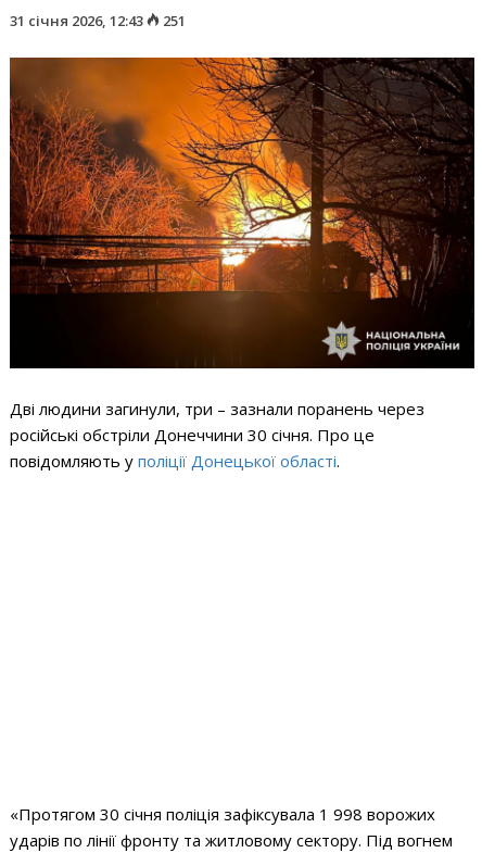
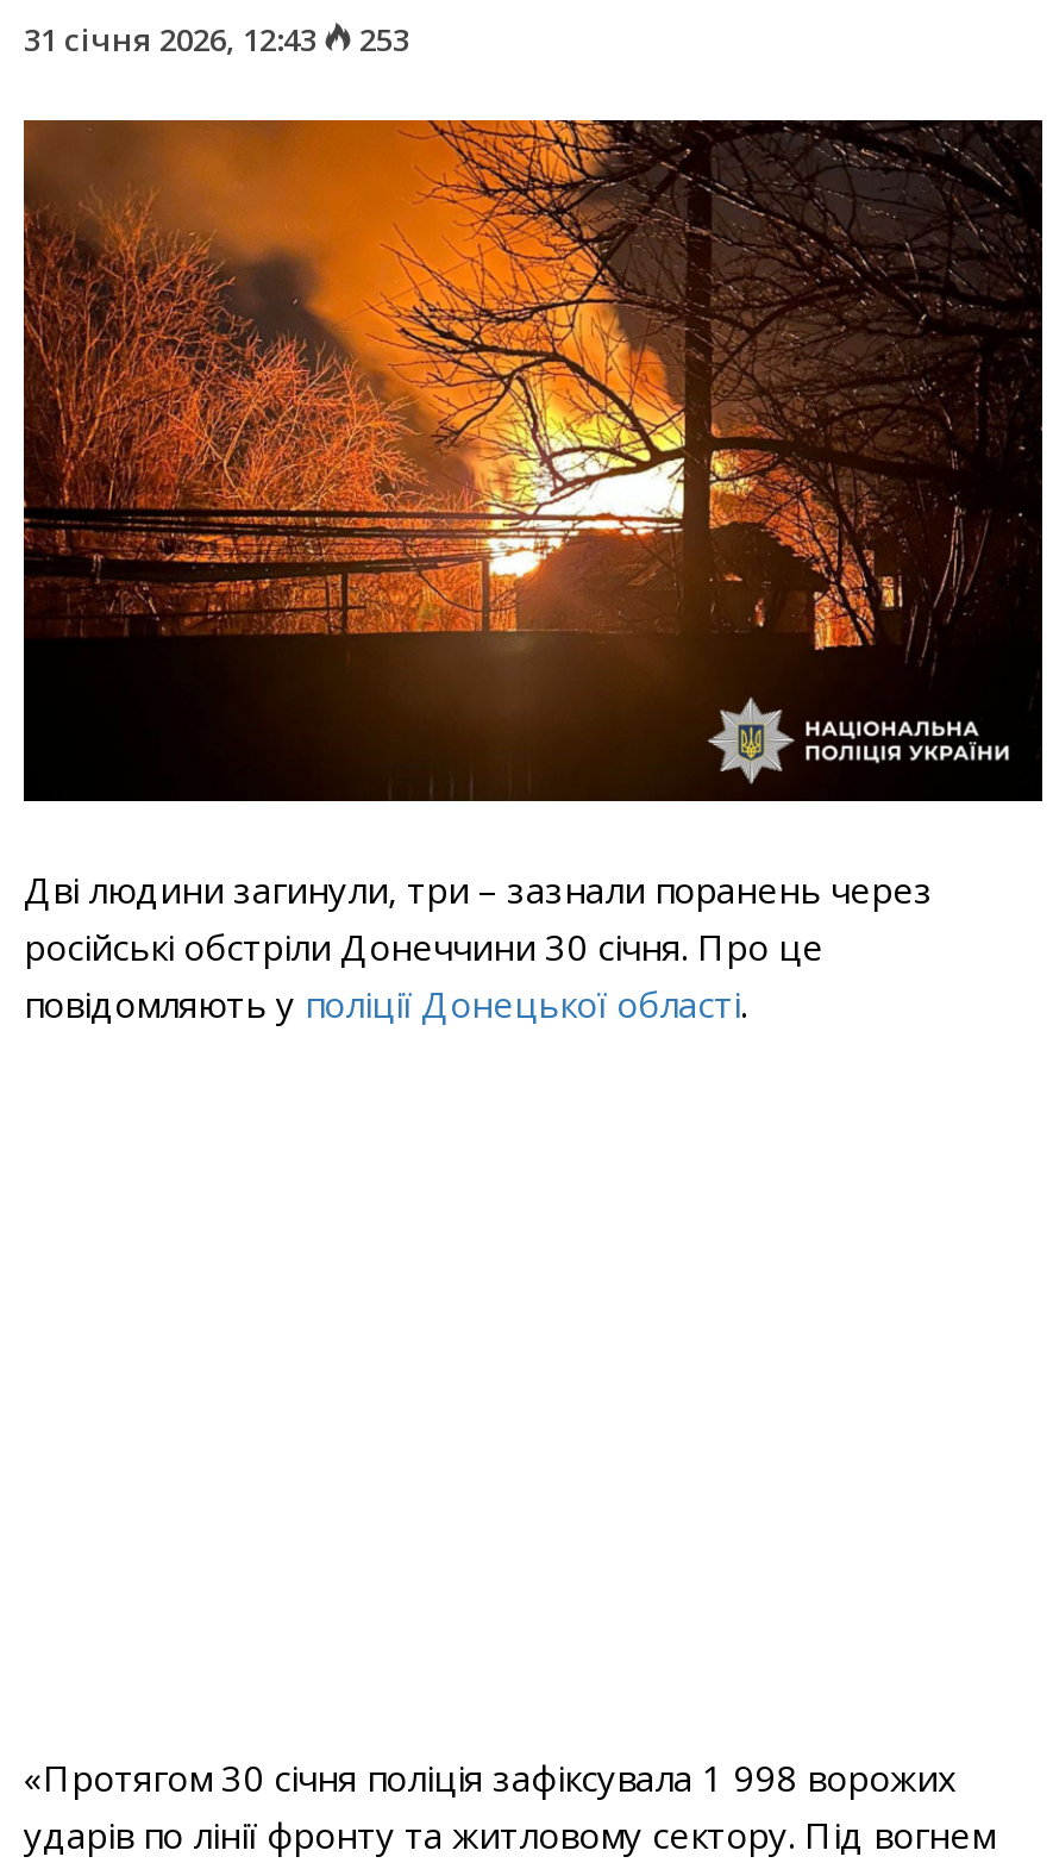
- 31 січня 2026, 12:43 251
+ 31 січня 2026, 12:43 253
